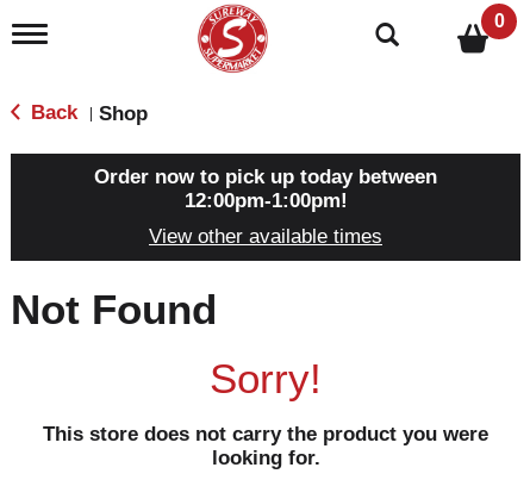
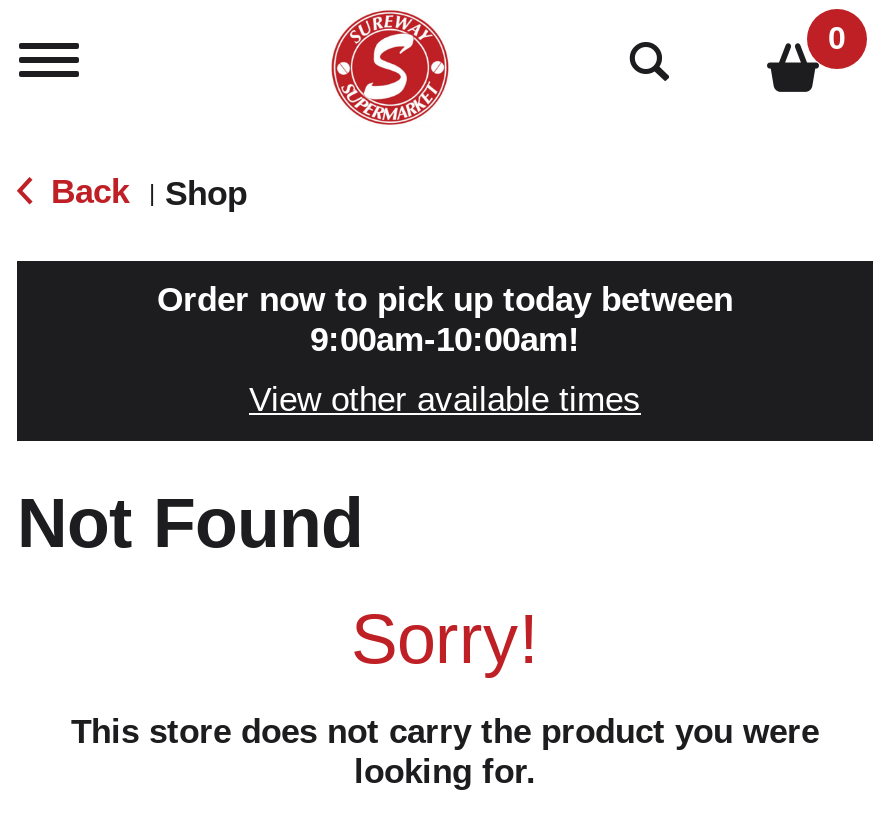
- 12:00pm-1:00pm!
+ 9:00am-10:00am!
